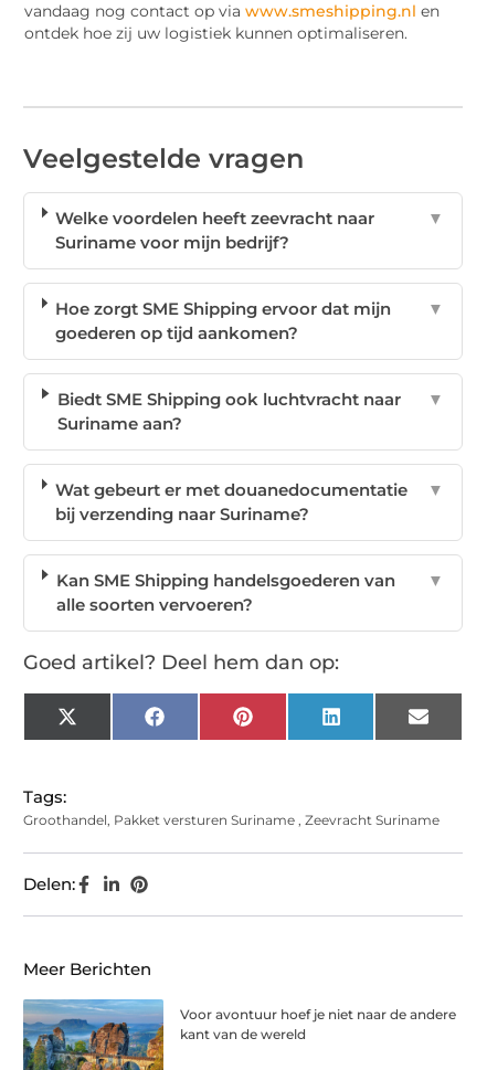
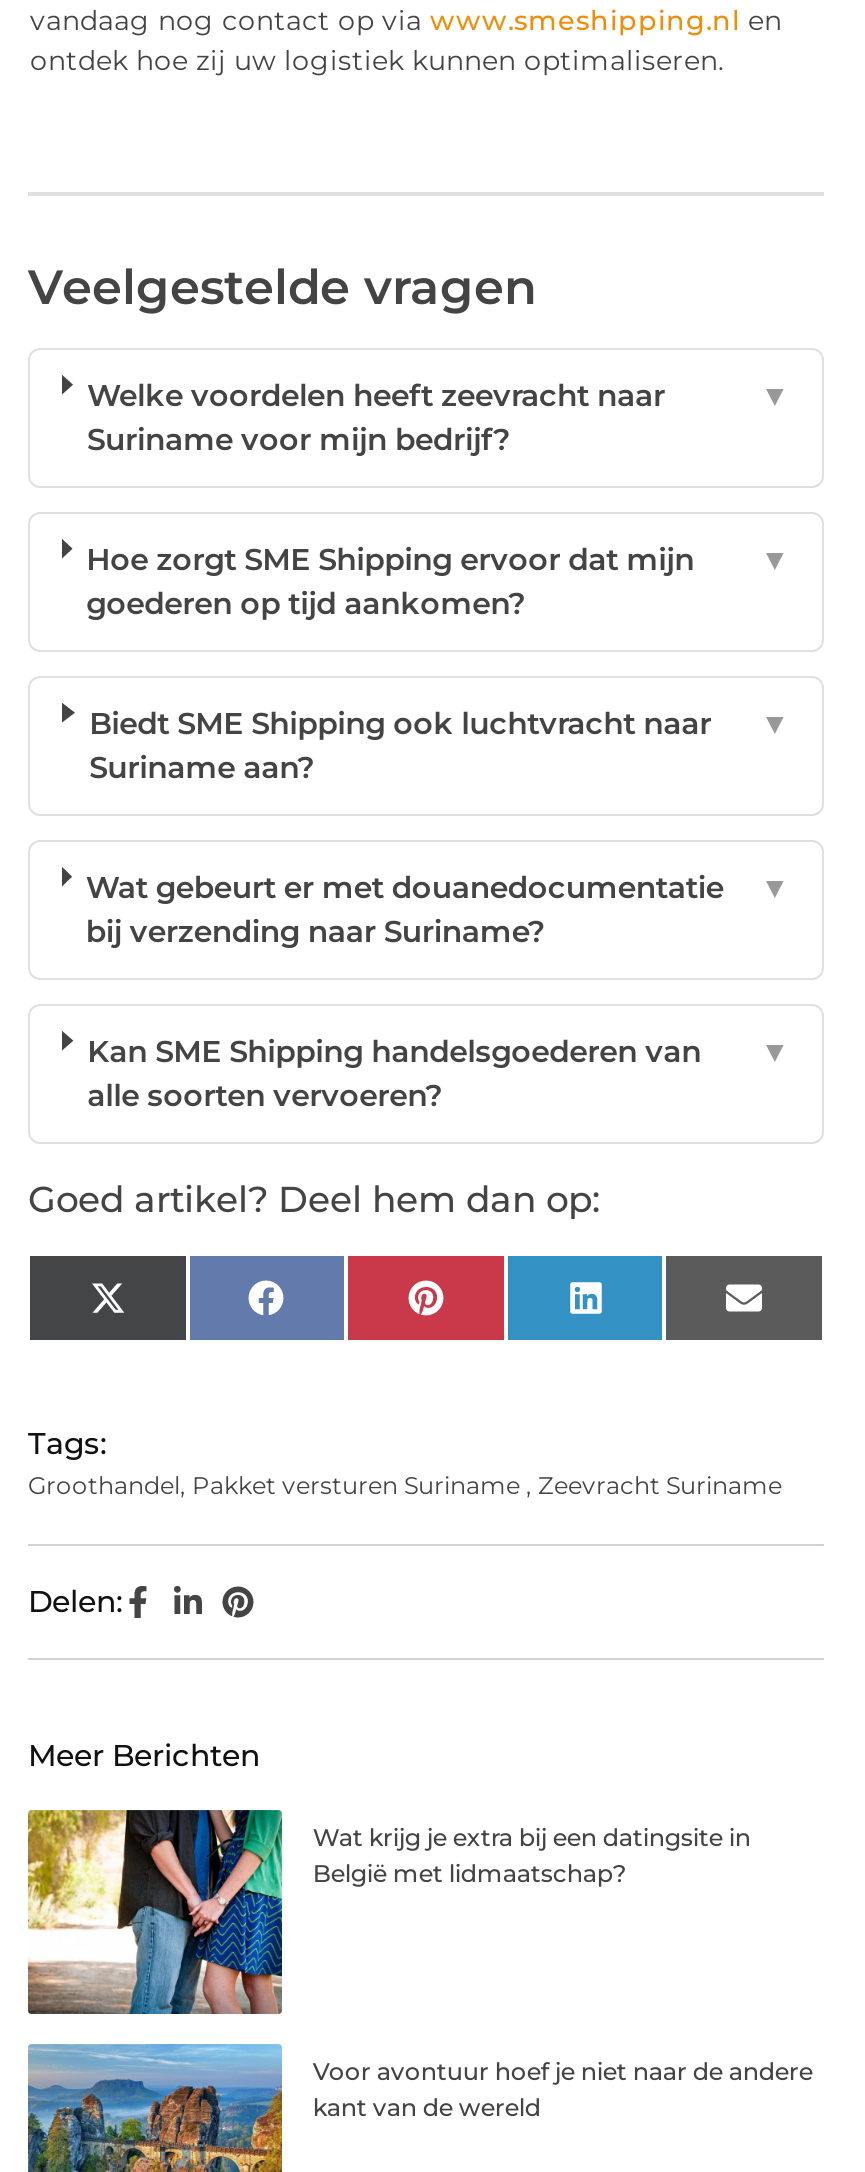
+ [image]
+ Wat krijg je extra bij een datingsite in
+ België met lidmaatschap?
